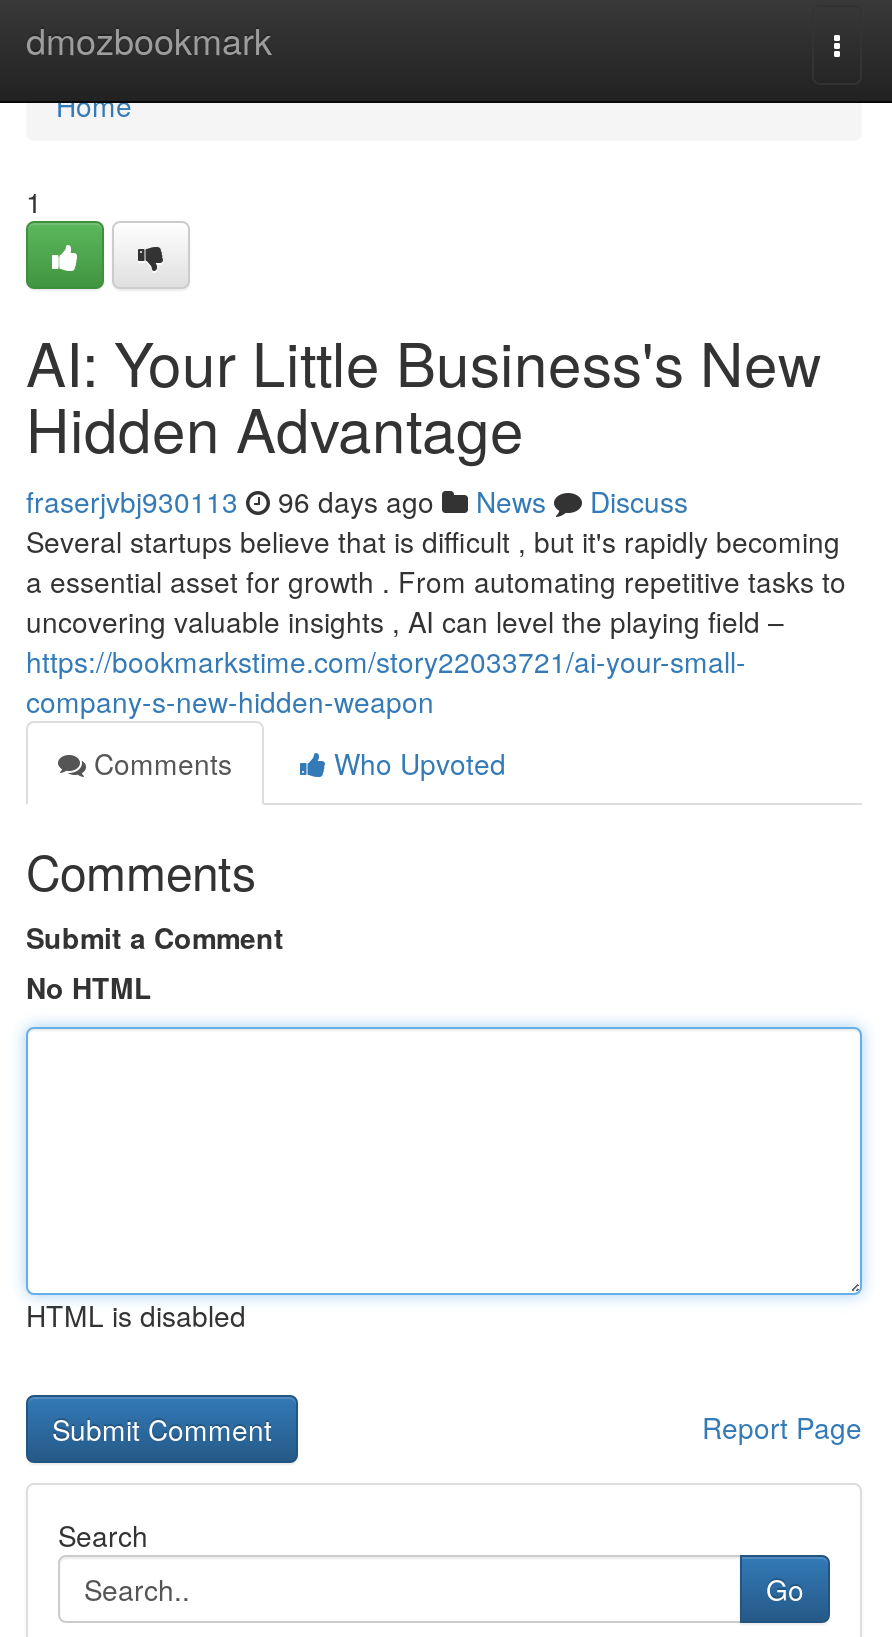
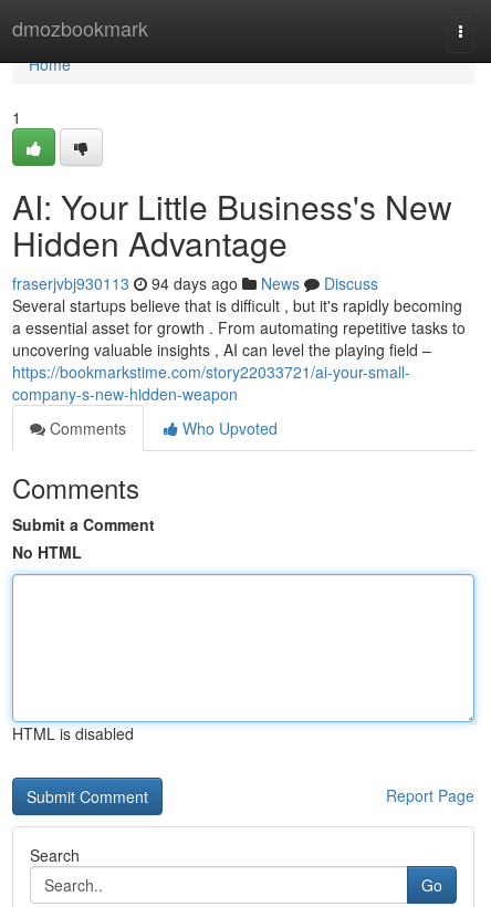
- fraserjvbj930113 96 days ago News Discuss
+ fraserjvbj930113 94 days ago News Discuss
